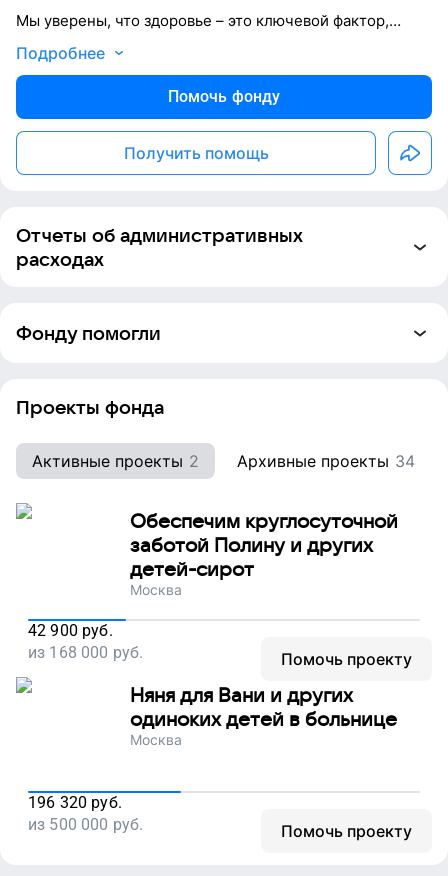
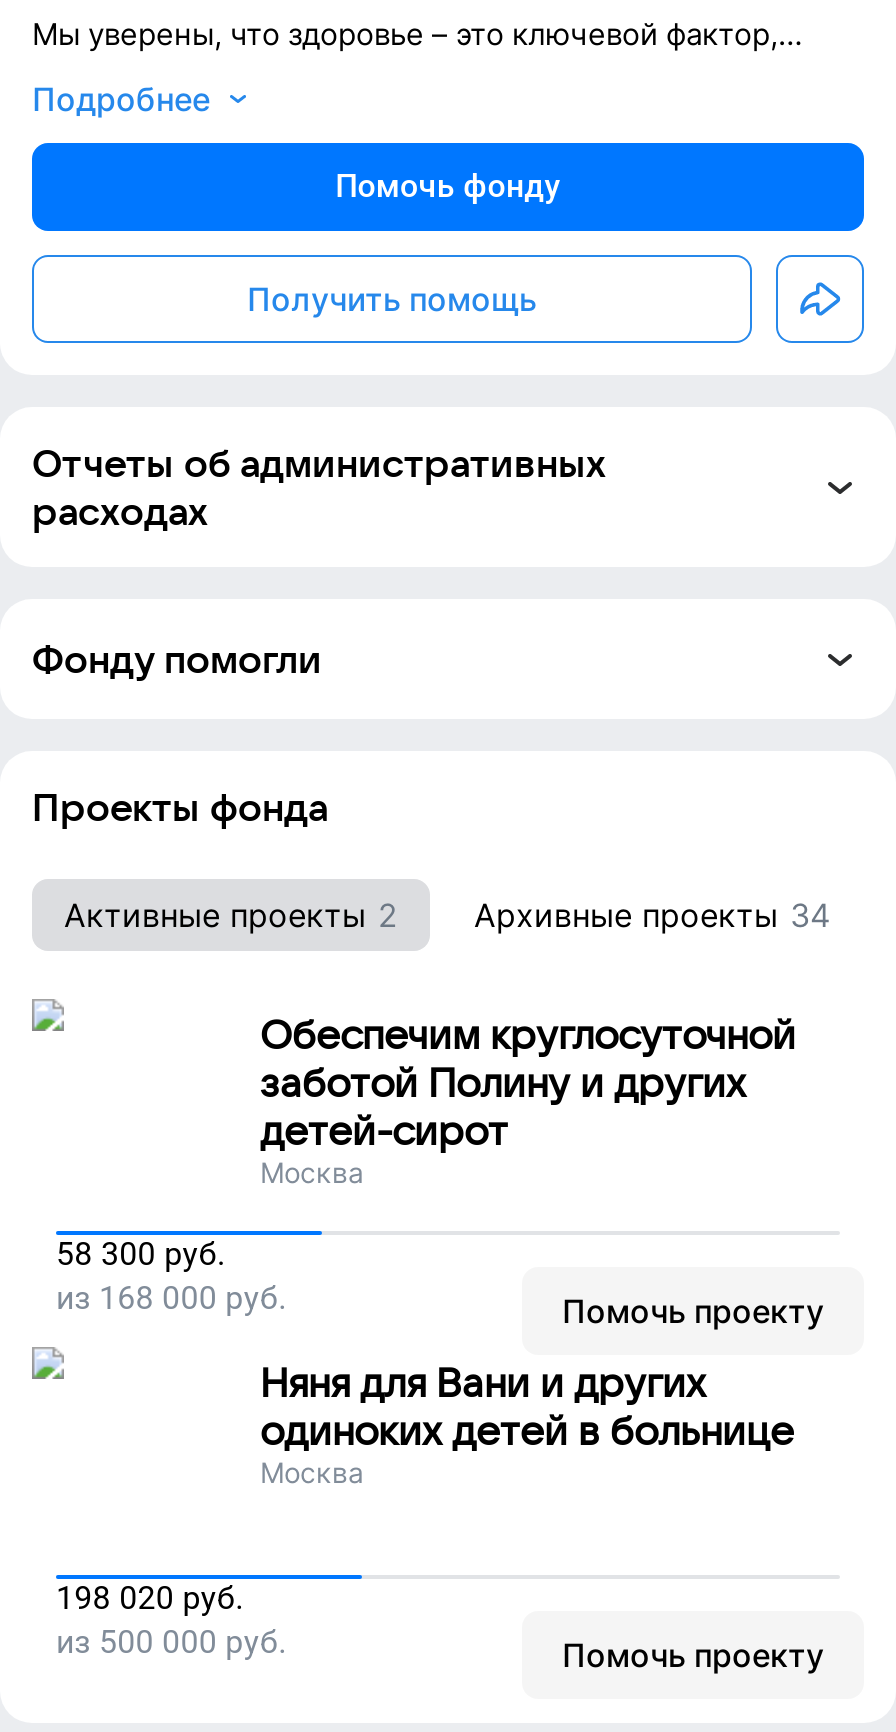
- 42 900 руб.
+ 58 300 руб.

- 196 320 руб.
+ 198 020 руб.
